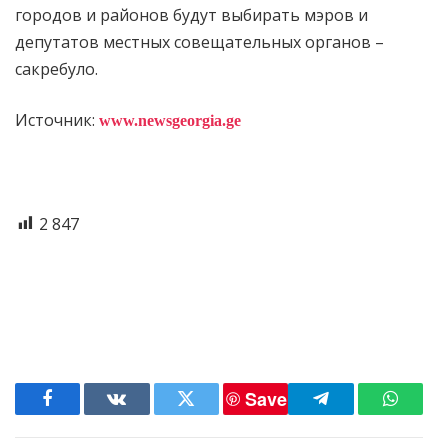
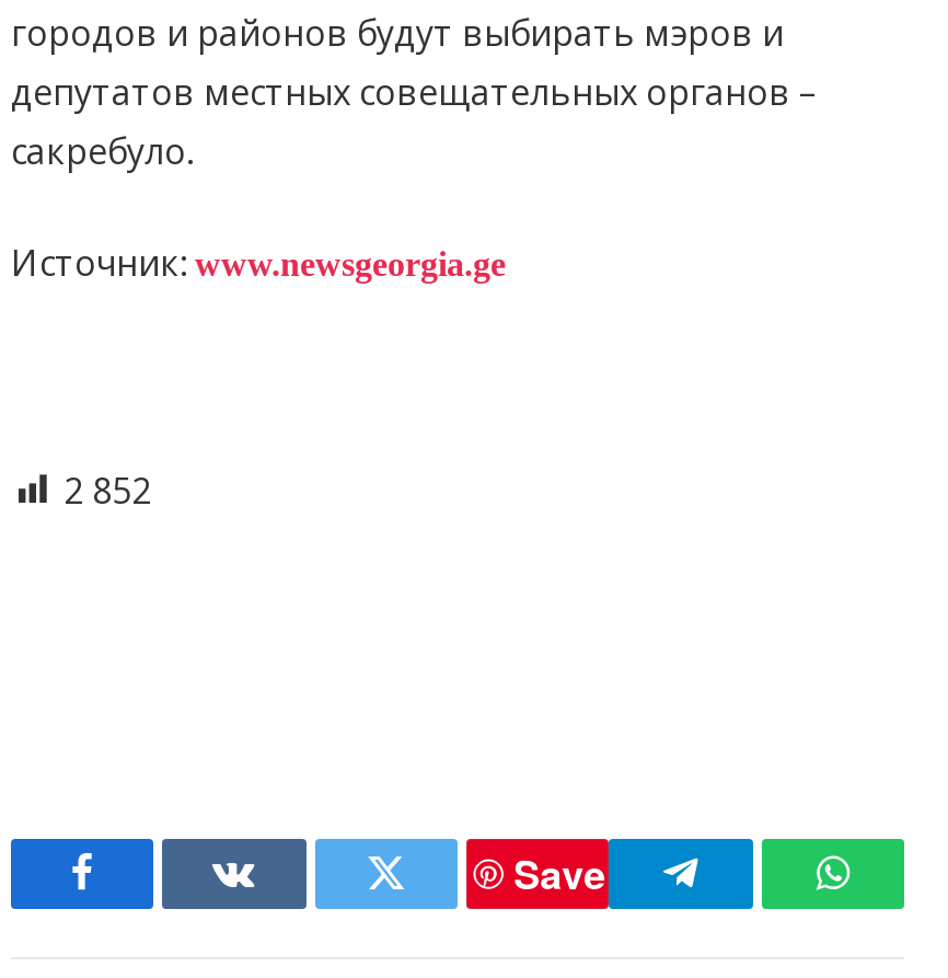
- 2 847
+ 2 852
